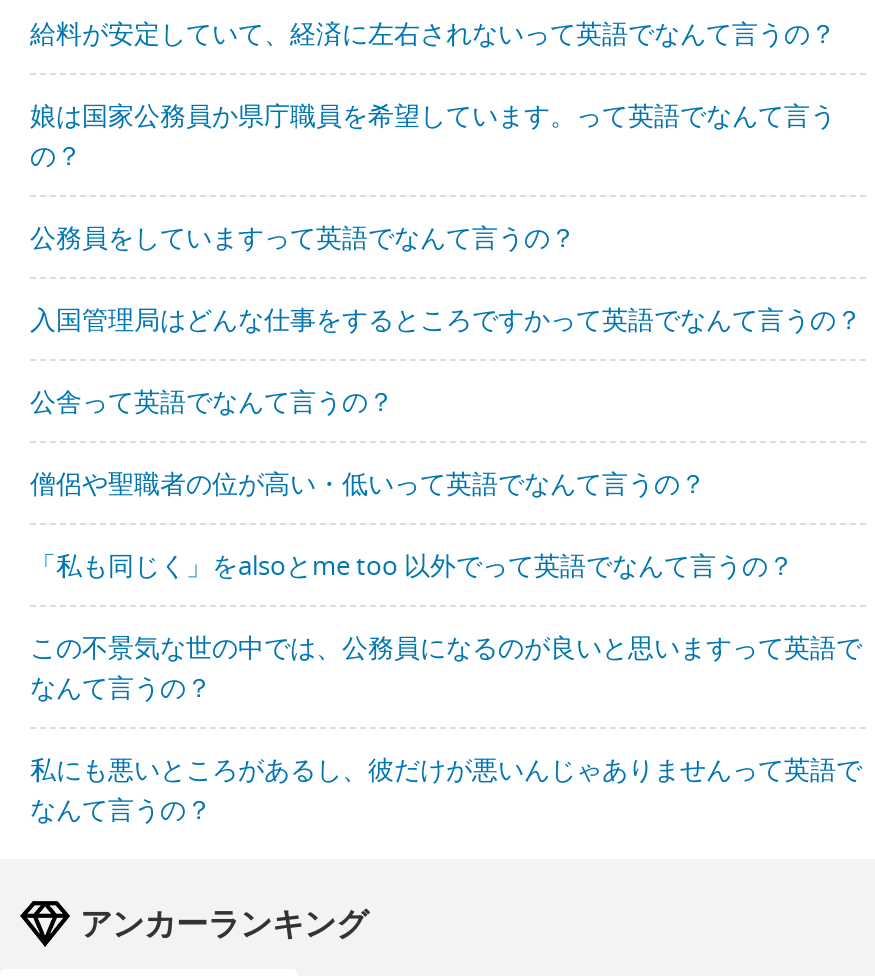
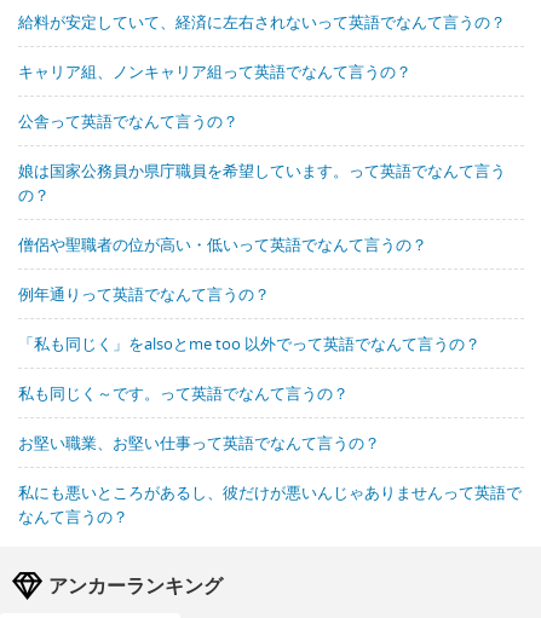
+ キャリア組、ノンキャリア組って英語でなんて言うの？

moved down: 娘は国家公務員か県庁職員を希望しています。って英語でなんて言う | の？

- 公務員をしていますって英語でなんて言うの？
- 入国管理局はどんな仕事をするところですかって英語でなんて言うの？

moved up: 公舎って英語でなんて言うの？

moved up: 僧侶や聖職者の位が高い・低いって英語でなんて言うの？

+ 例年通りって英語でなんて言うの？

- この不景気な世の中では、公務員になるのが良いと思いますって英語で
- なんて言うの？
+ 私も同じく～です。って英語でなんて言うの？
+ お堅い職業、お堅い仕事って英語でなんて言うの？
